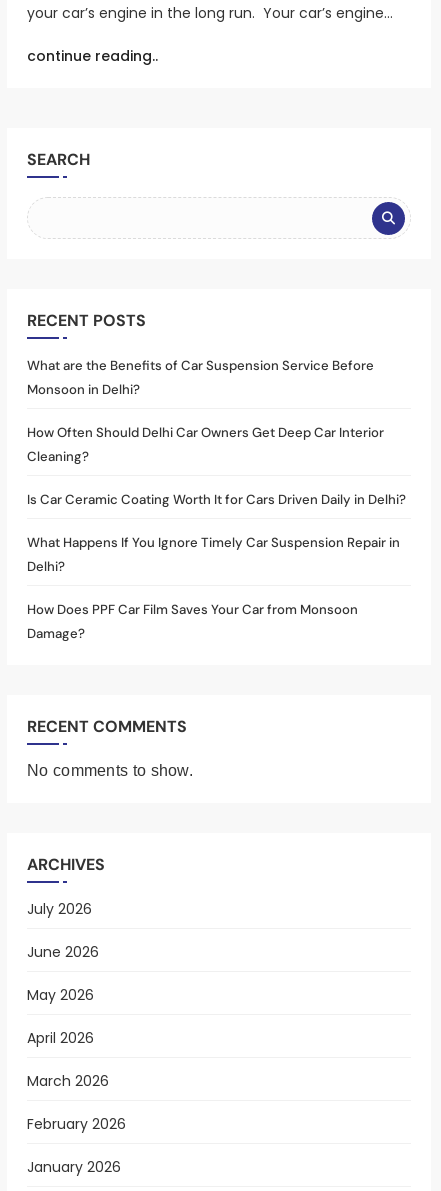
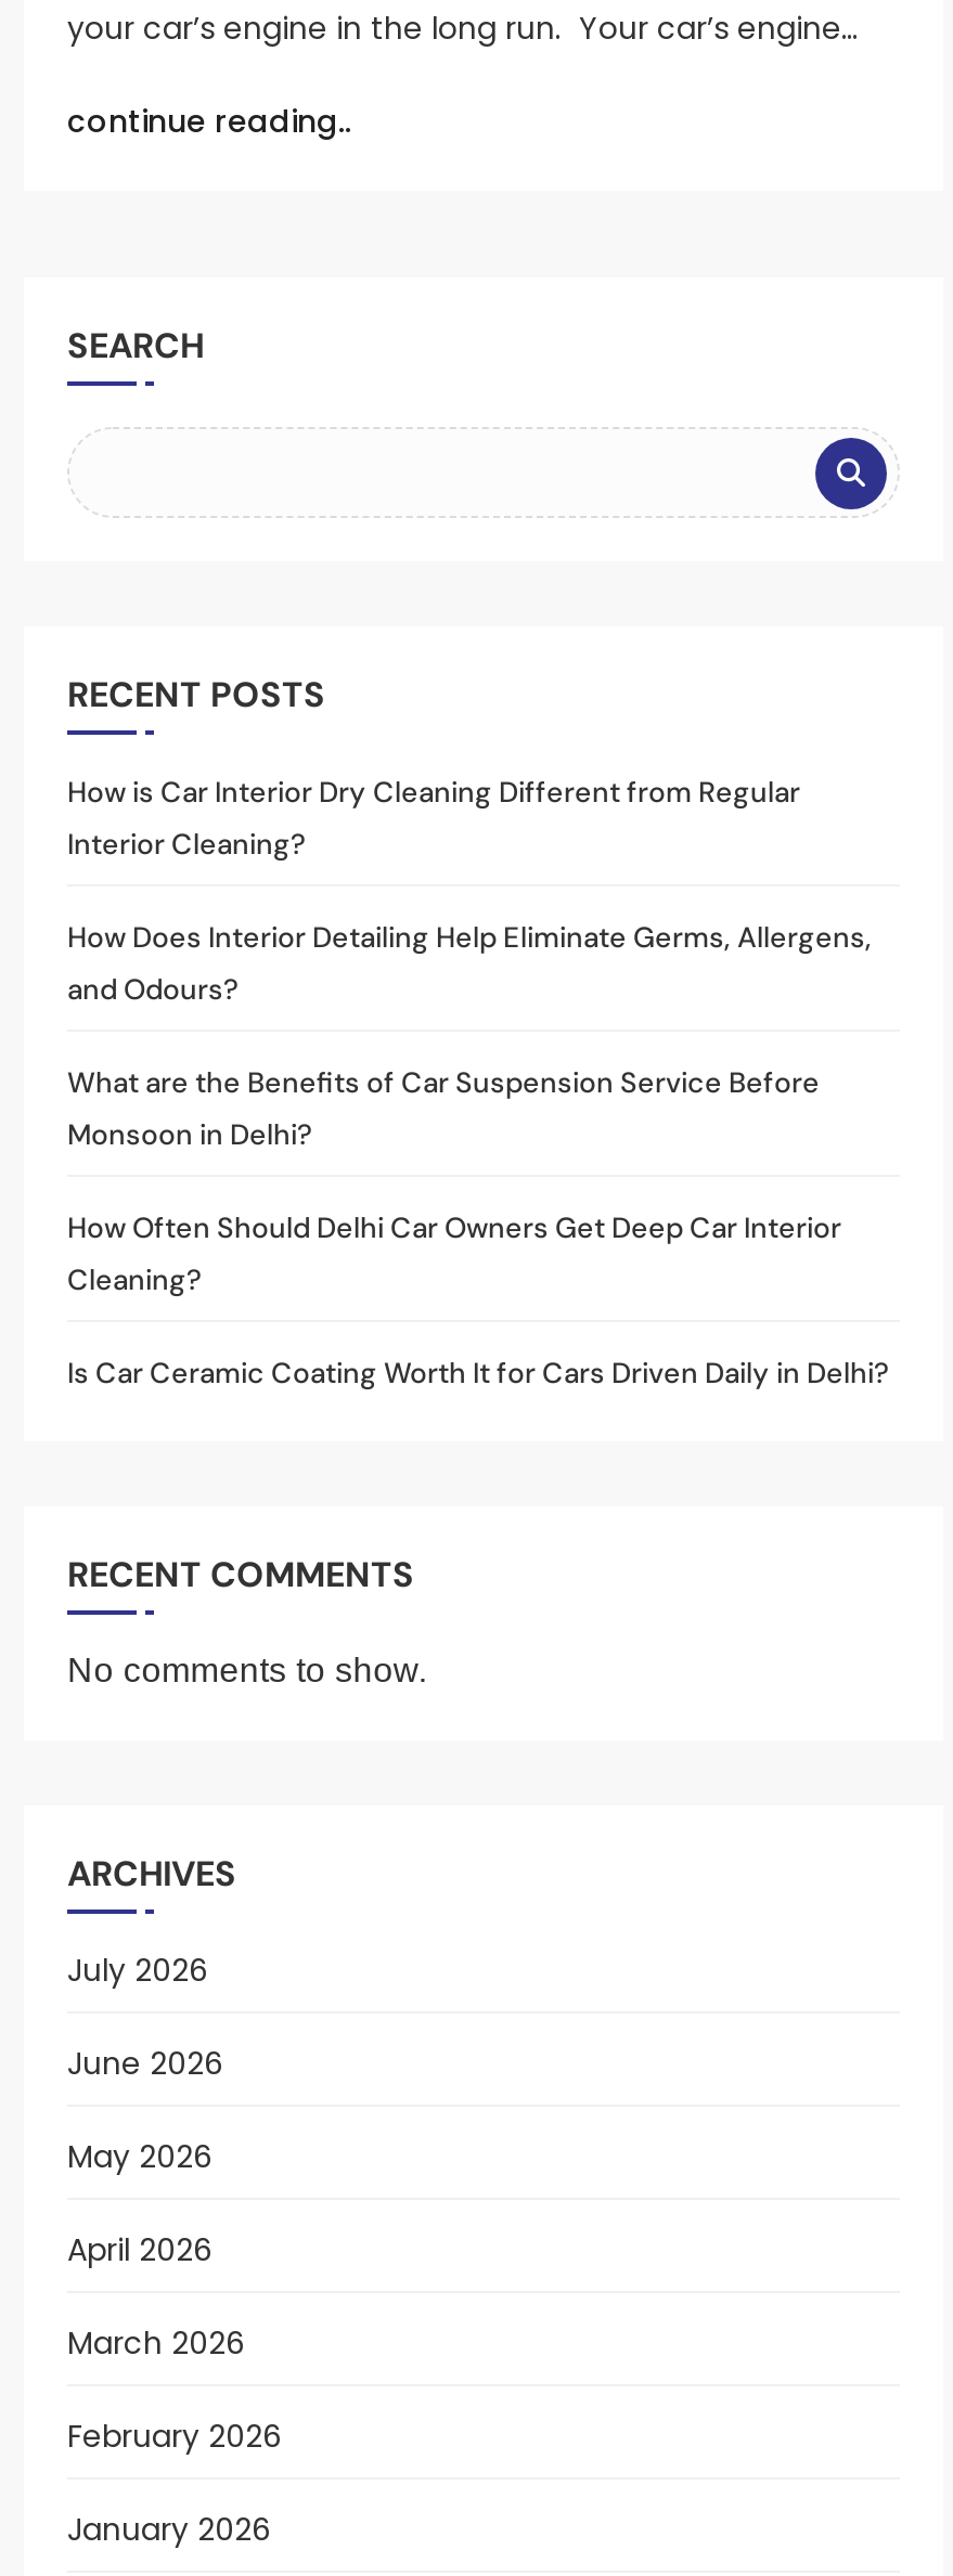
+ How is Car Interior Dry Cleaning Different from Regular
+ Interior Cleaning?
+ How Does Interior Detailing Help Eliminate Germs, Allergens,
+ and Odours?

moved down: What are the Benefits of Car Suspension Service Before | Monsoon in Delhi? | How Often Should Delhi Car Owners Get Deep Car Interior | Cleaning? | Is Car Ceramic Coating Worth It for Cars Driven Daily in Delhi?

- What Happens If You Ignore Timely Car Suspension Repair in
- Delhi?
- How Does PPF Car Film Saves Your Car from Monsoon
- Damage?
